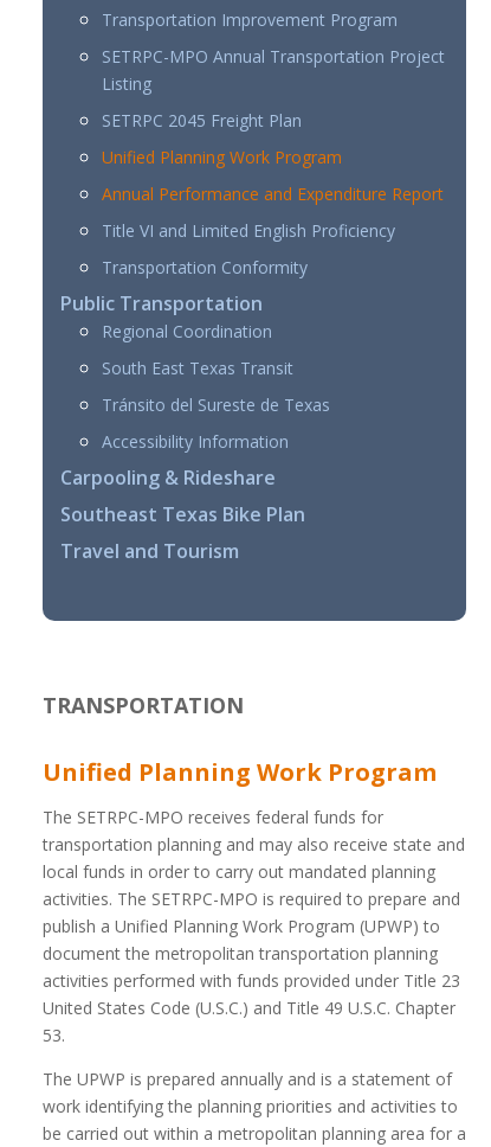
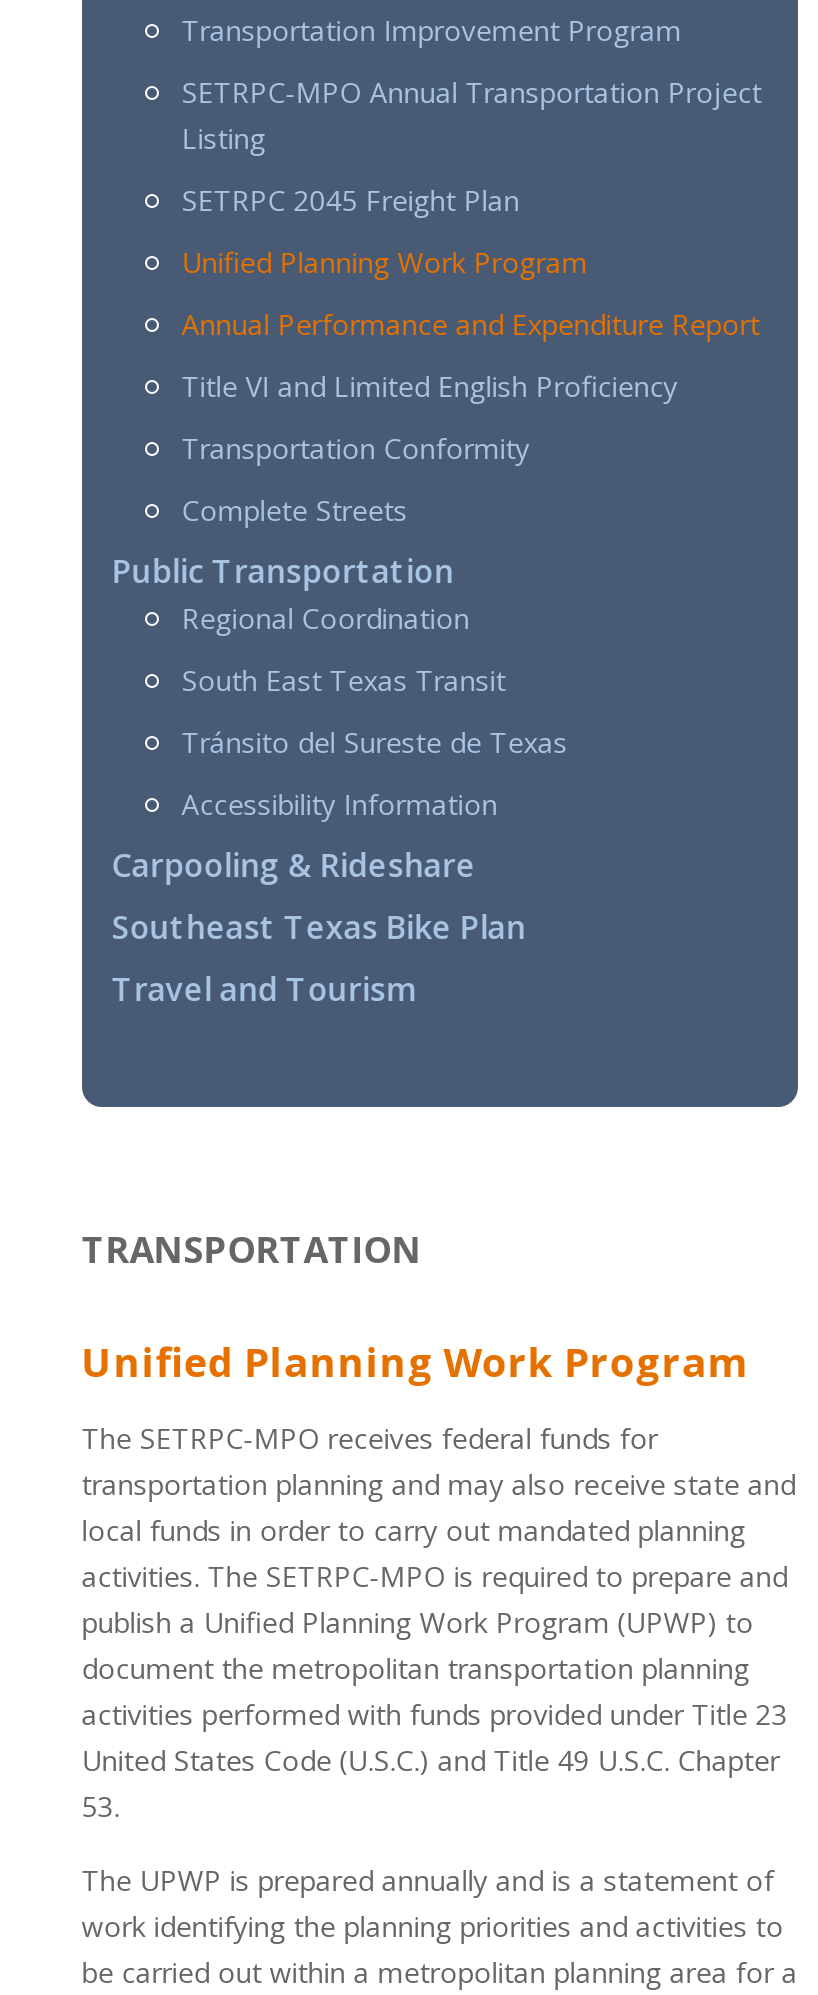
+ Complete Streets
